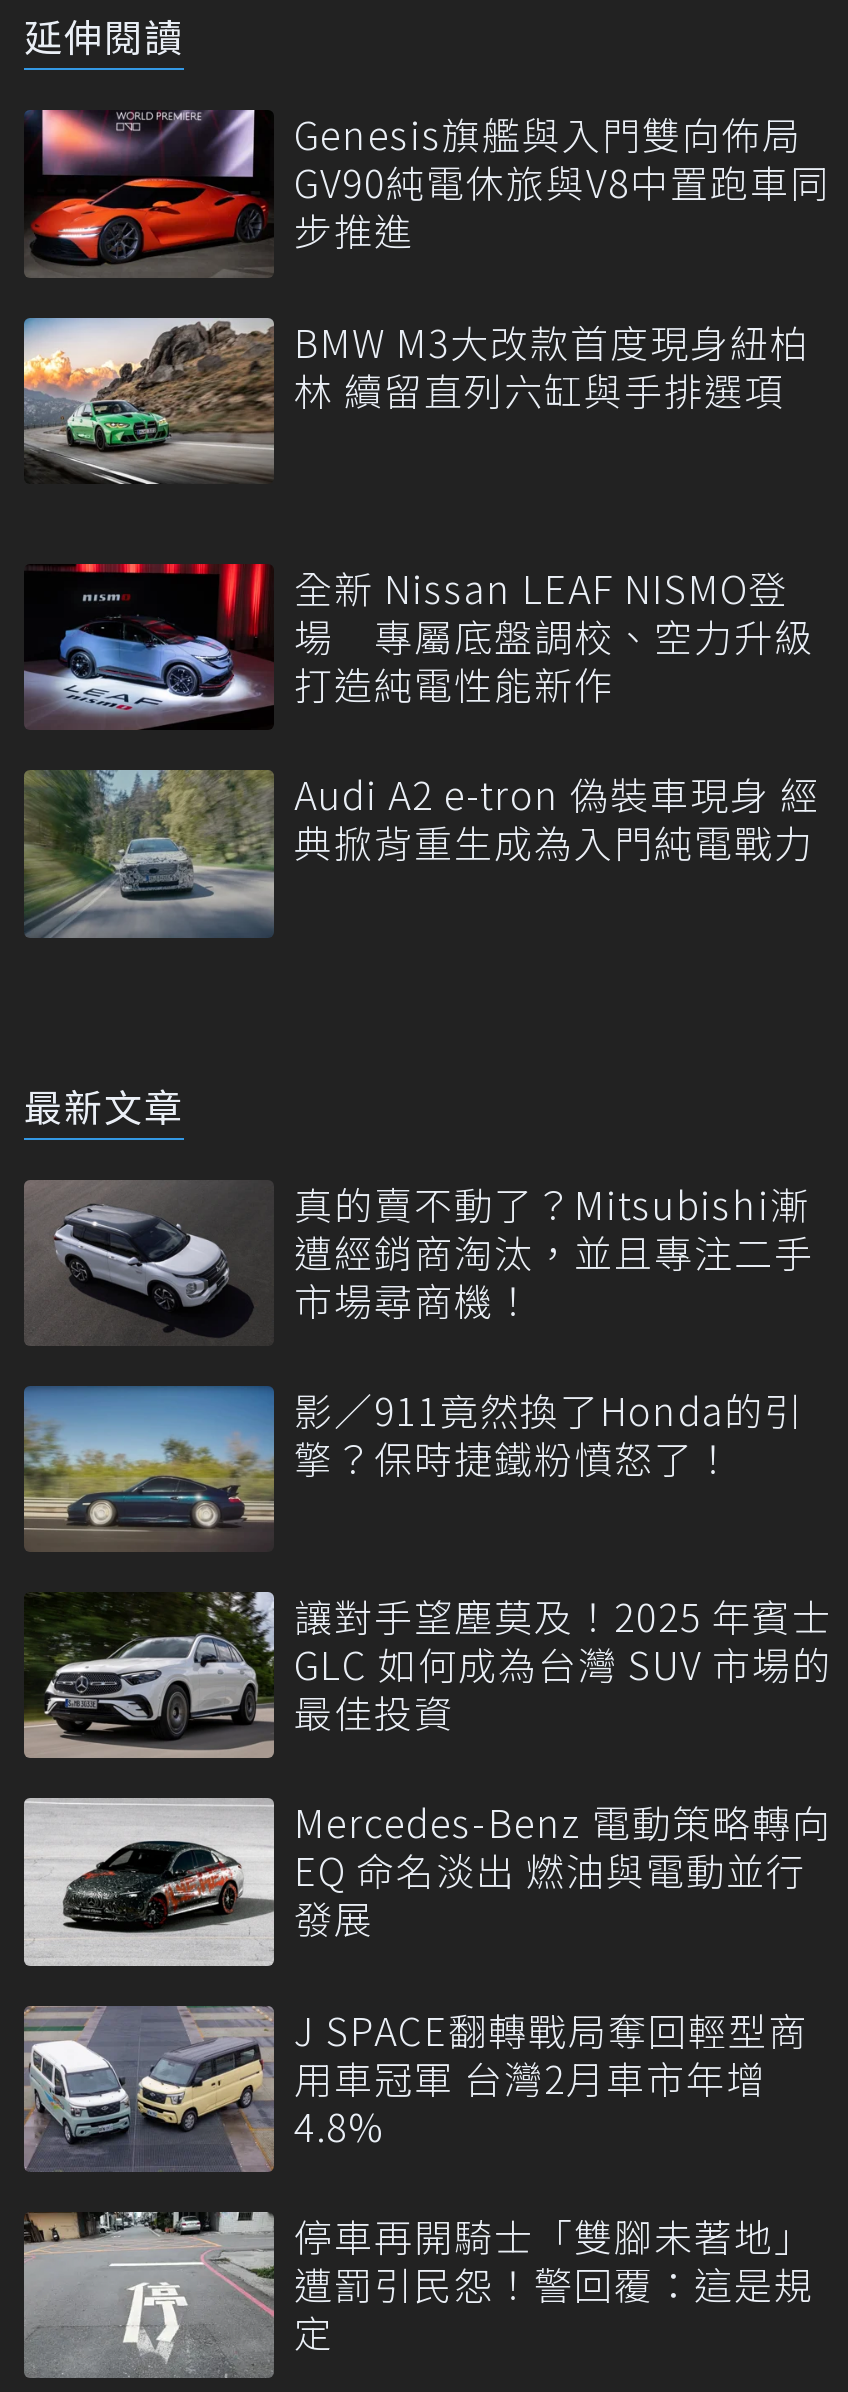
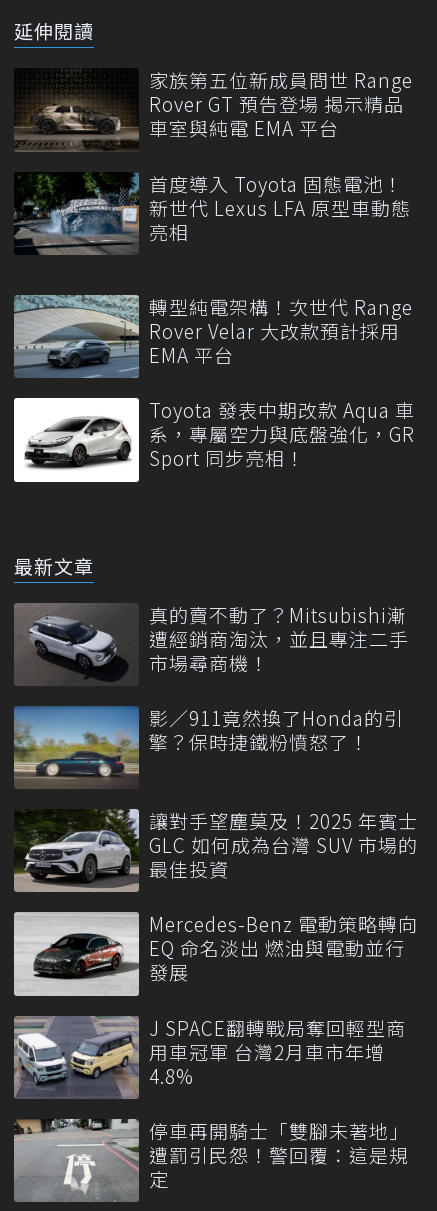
- [image]
- Genesis旗艦與入門雙向佈局
- GV90純電休旅與V8中置跑車同
- 步推進
+ [image]
+ 家族第五位新成員問世 Range
+ Rover GT 預告登場 揭示精品
+ 車室與純電 EMA 平台

- [image]
- BMW M3大改款首度現身紐柏
- 林 續留直列六缸與手排選項
+ [image]
+ 首度導入 Toyota 固態電池！
+ 新世代 Lexus LFA 原型車動態
+ 亮相

- [image]
- 全新 Nissan LEAF NISMO登
- 場 專屬底盤調校、空力升級
- 打造純電性能新作
+ [image]
+ 轉型純電架構！次世代 Range
+ Rover Velar 大改款預計採用
+ EMA 平台

- [image]
- Audi A2 e-tron 偽裝車現身 經
- 典掀背重生成為入門純電戰力
+ [image]
+ Toyota 發表中期改款 Aqua 車
+ 系，專屬空力與底盤強化，GR
+ Sport 同步亮相！
